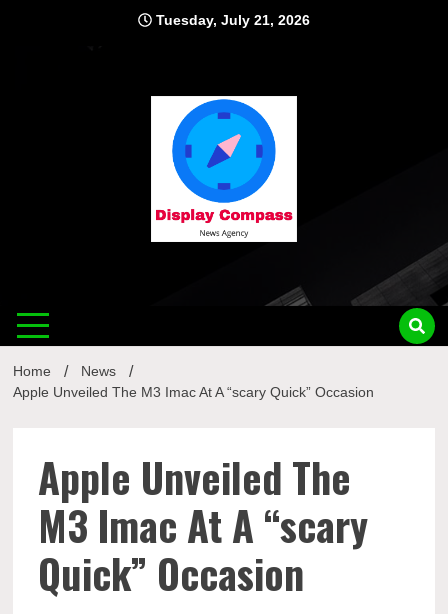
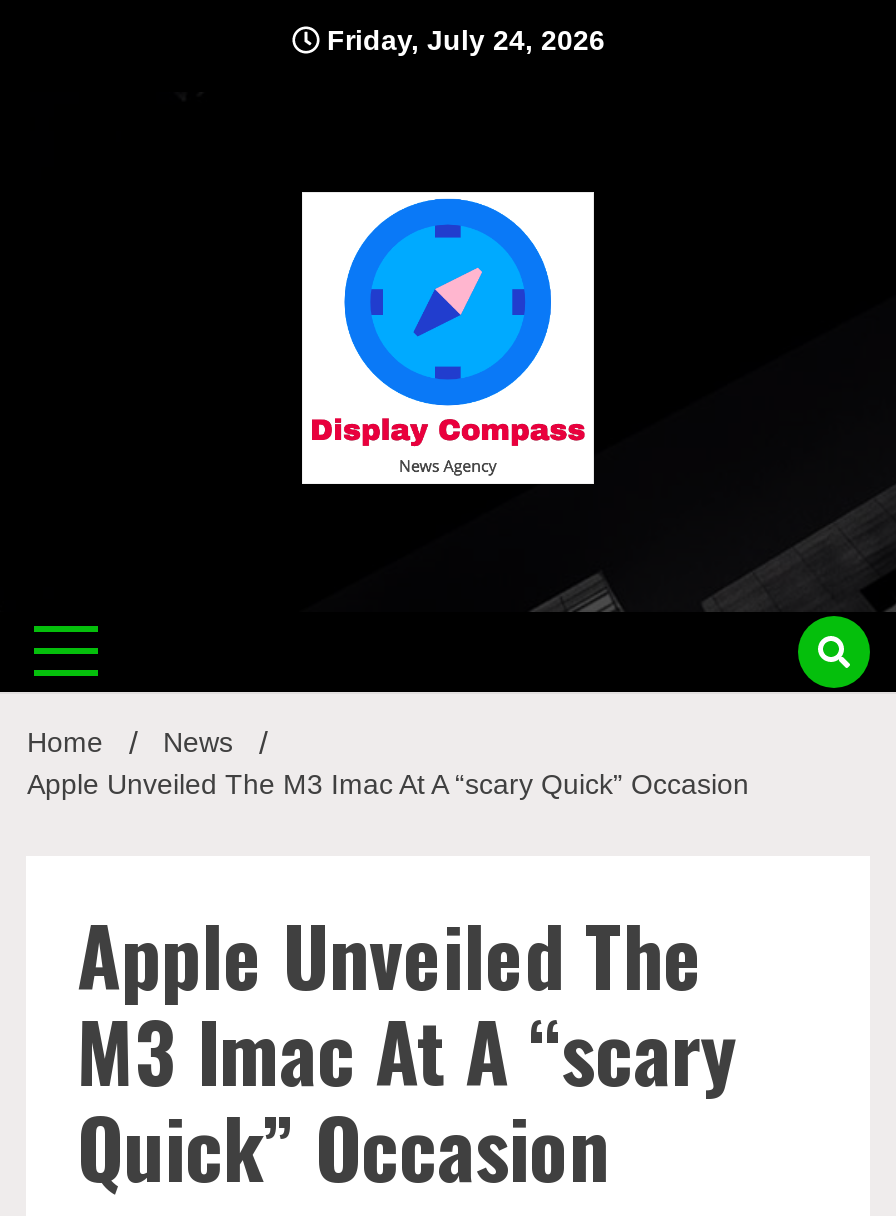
- Tuesday, July 21, 2026
+ Friday, July 24, 2026
